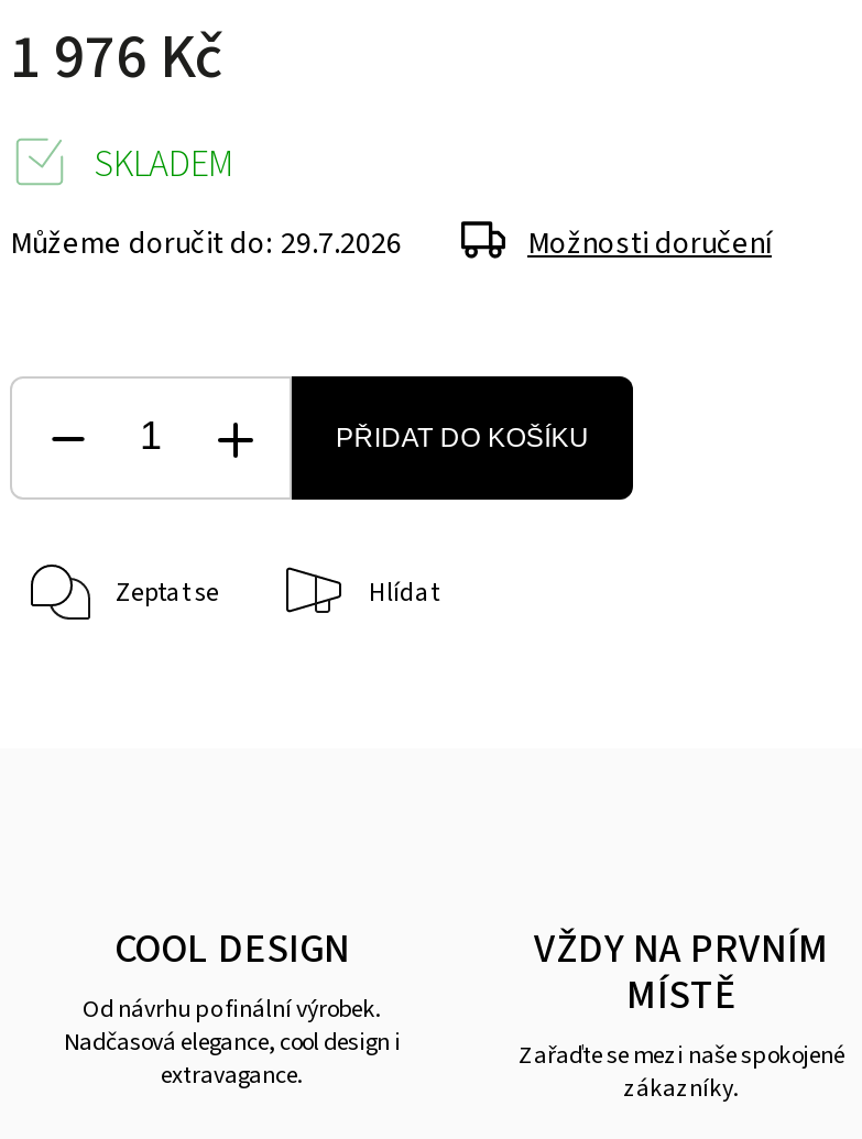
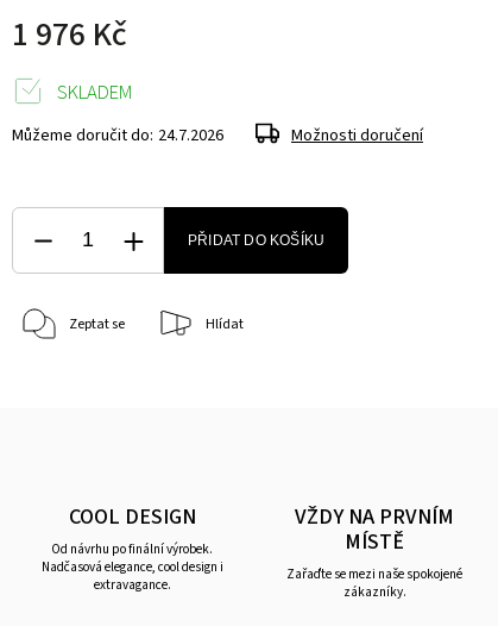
- Můžeme doručit do: 29.7.2026
+ Můžeme doručit do: 24.7.2026
